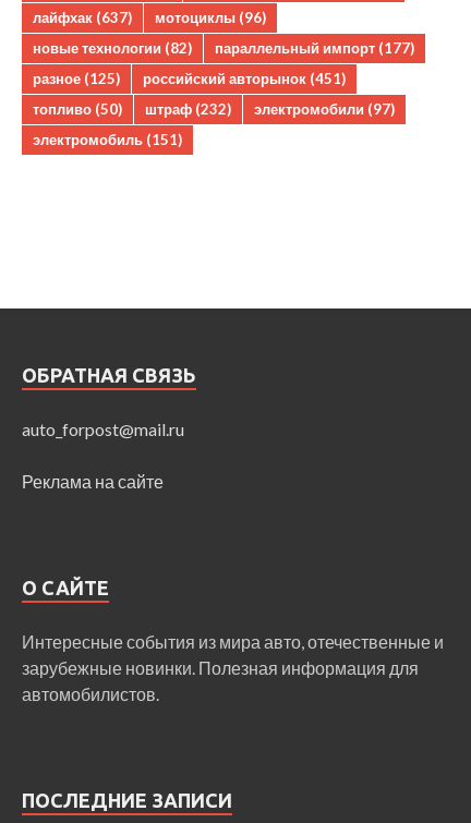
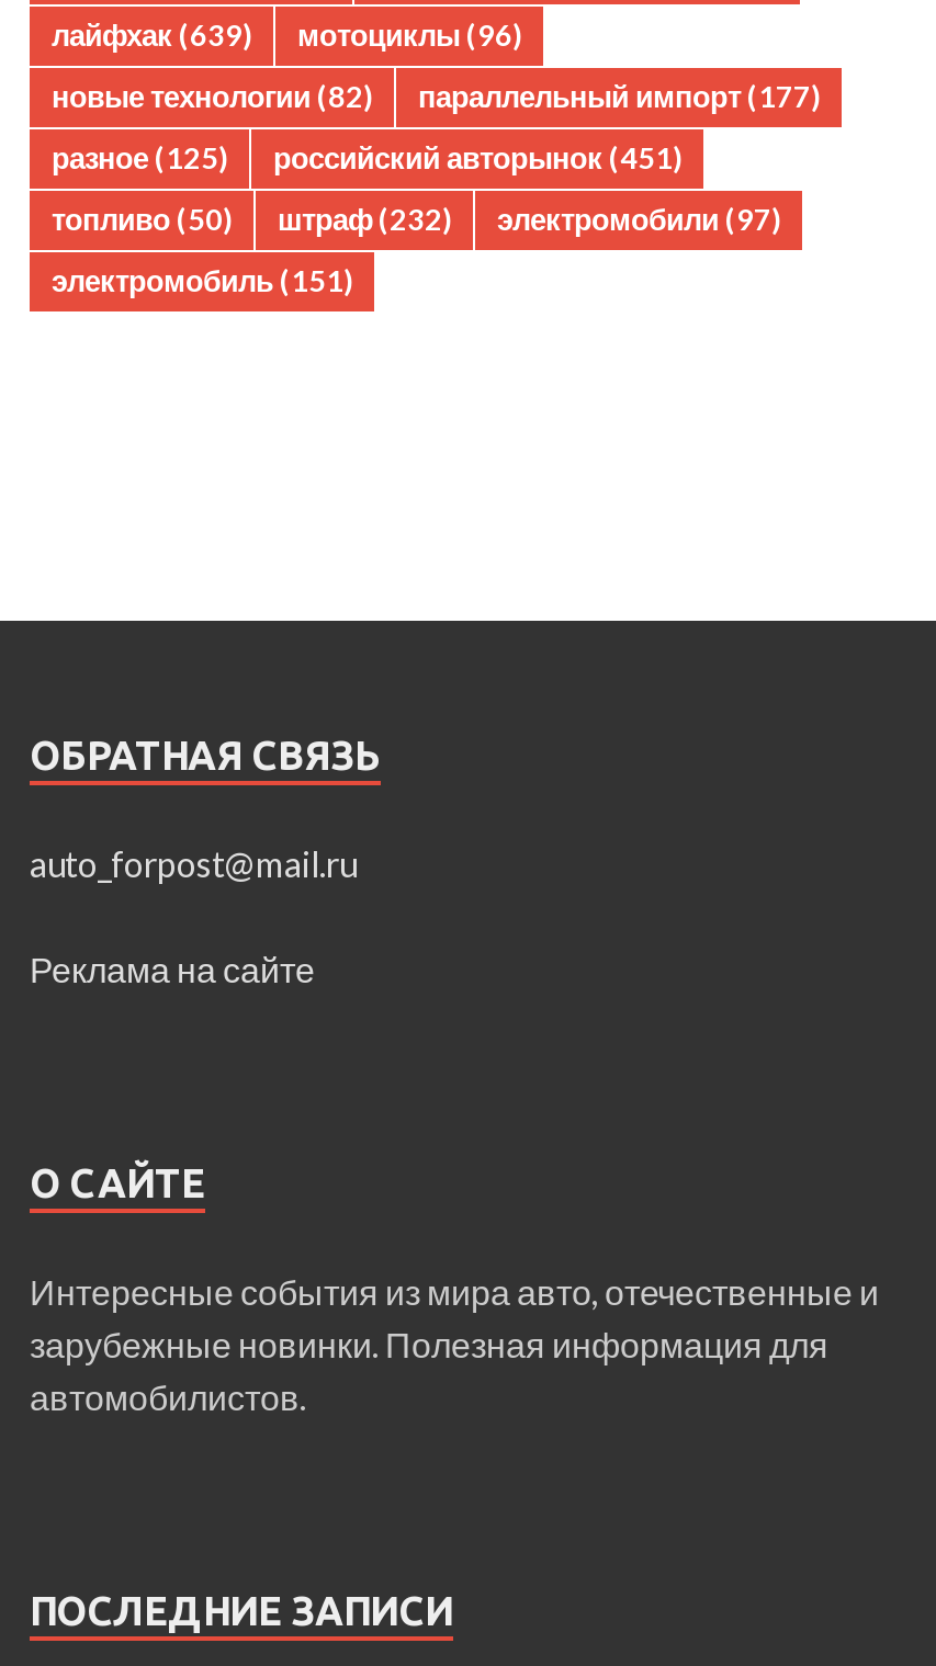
- лайфхак (637) мотоциклы (96)
+ лайфхак (639) мотоциклы (96)
